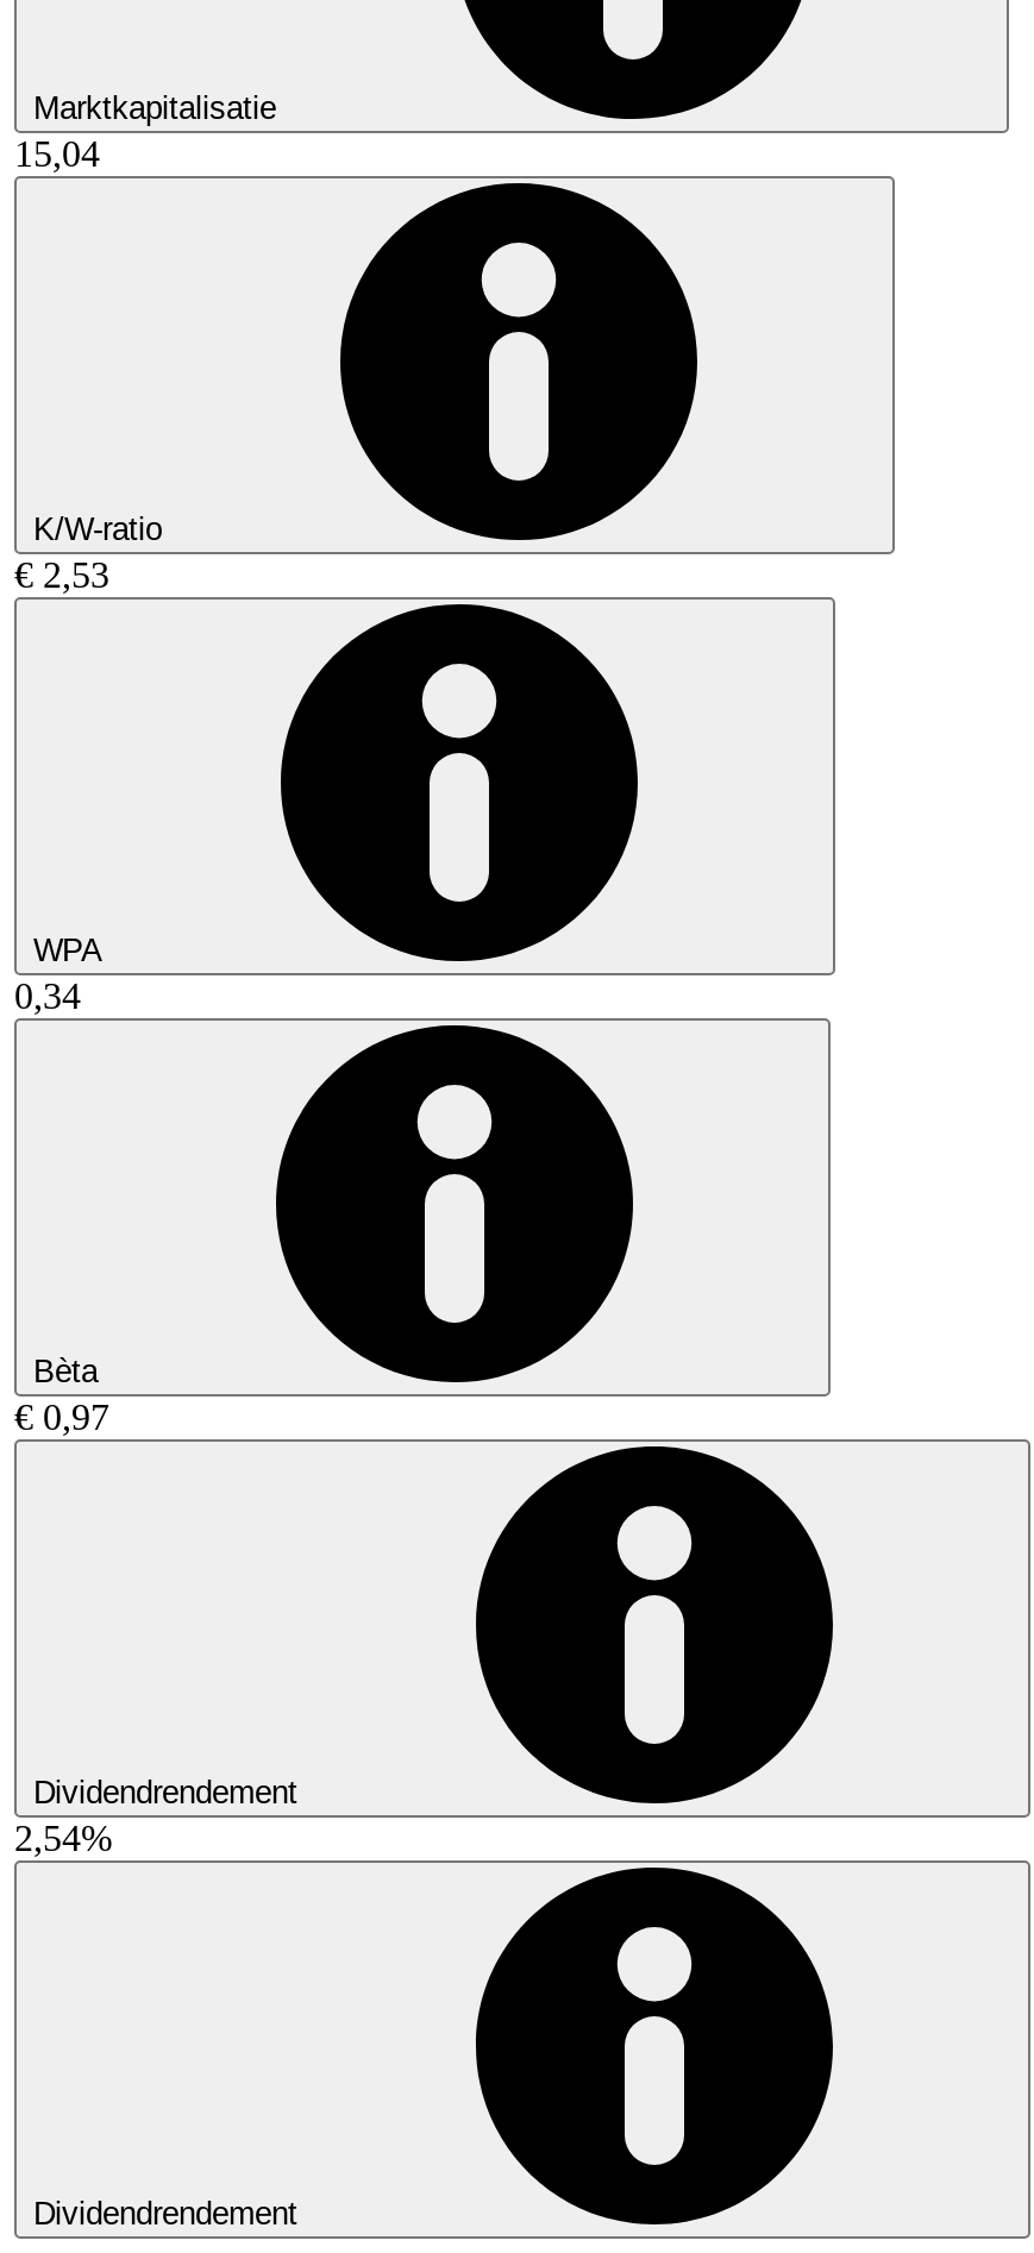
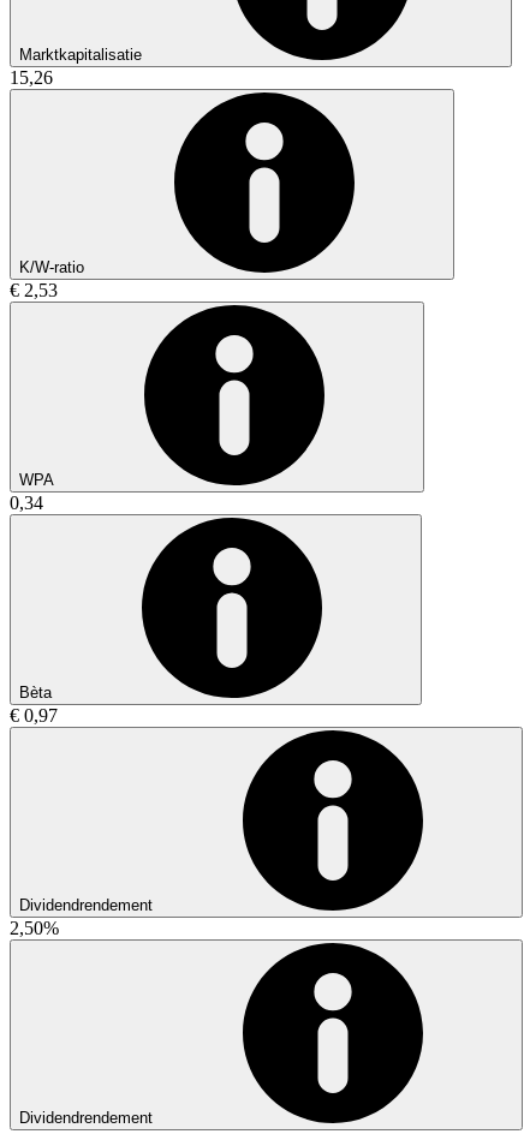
- 15,04
+ 15,26

- 2,54%
+ 2,50%
